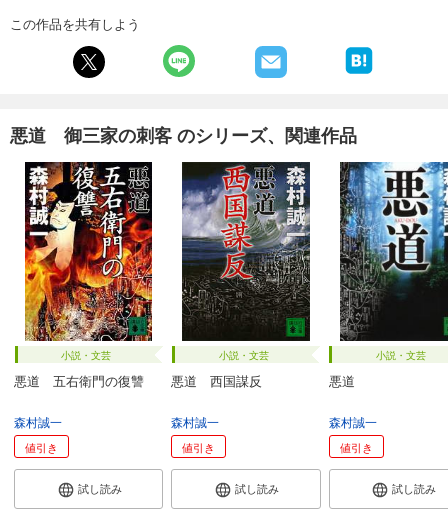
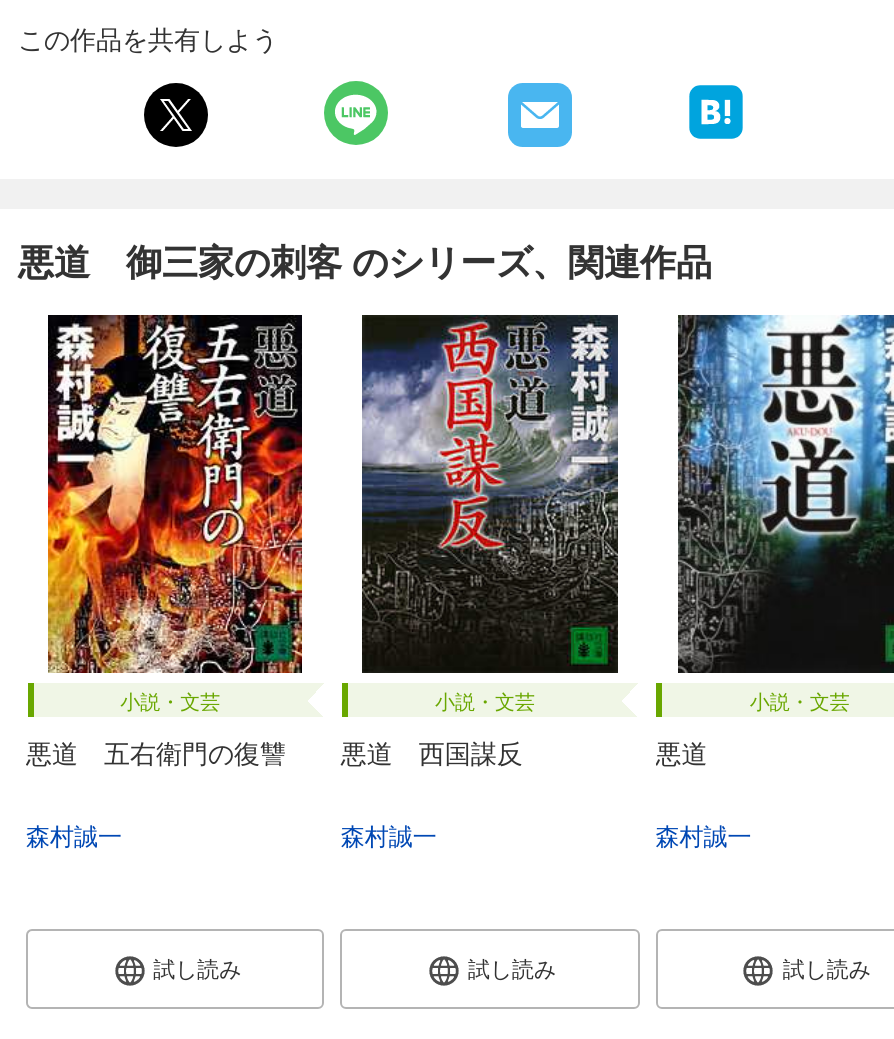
- 値引き

- 値引き

- 値引き
